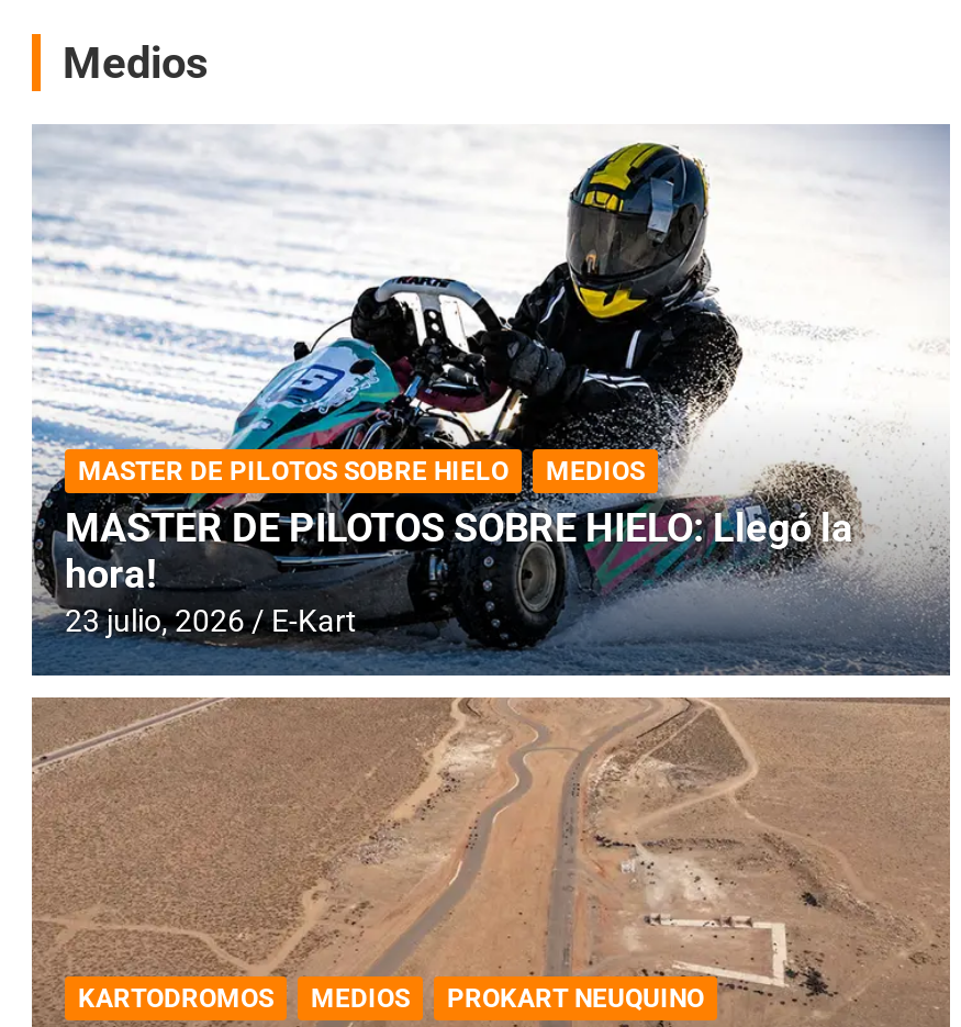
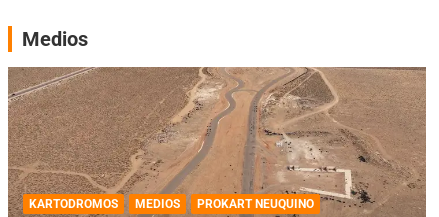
- [image]
- MASTER DE PILOTOS SOBRE HIELO
- MEDIOS
- MASTER DE PILOTOS SOBRE HIELO: Llegó la
- hora!
- 23 julio, 2026
- E-Kart
